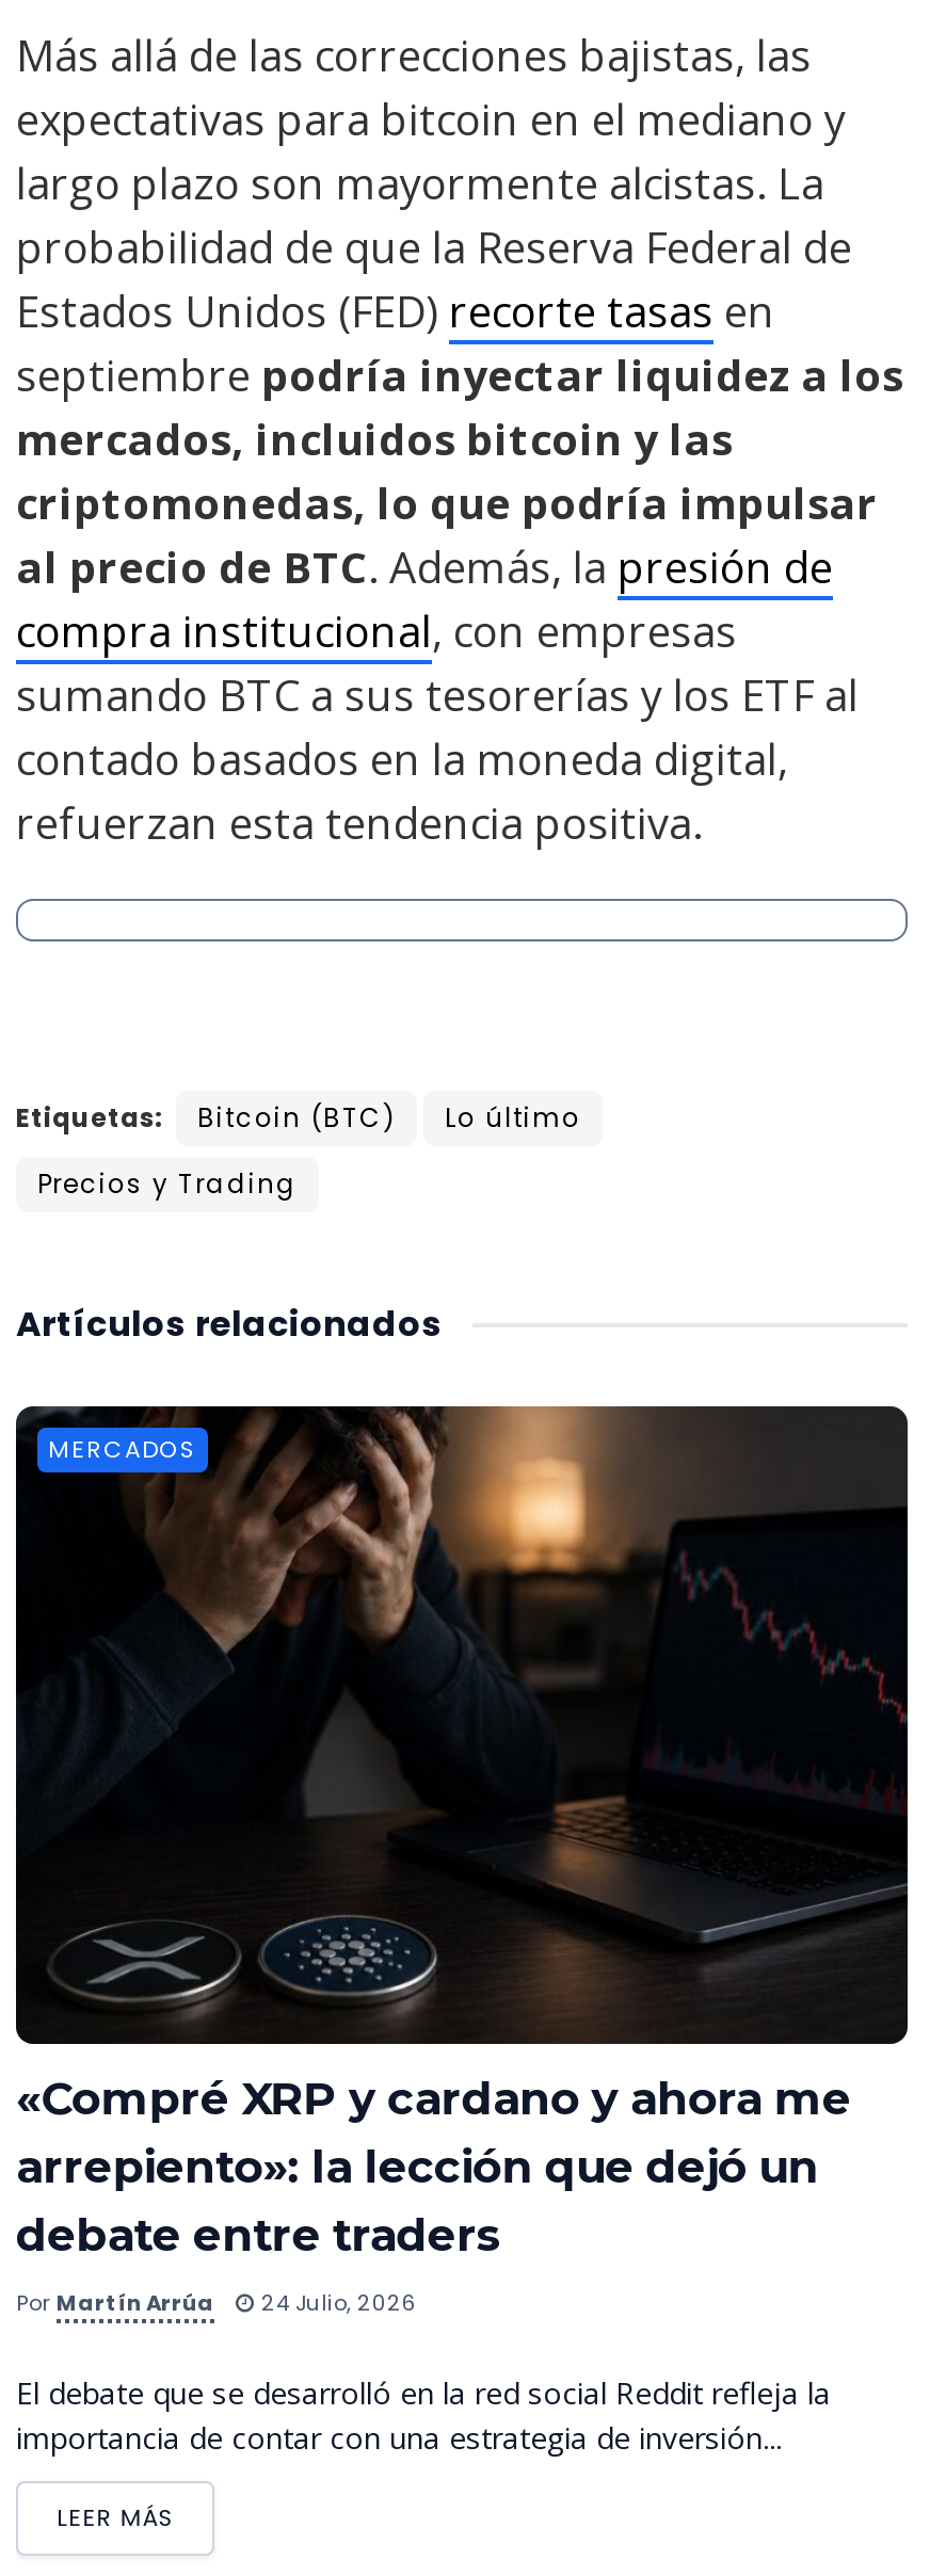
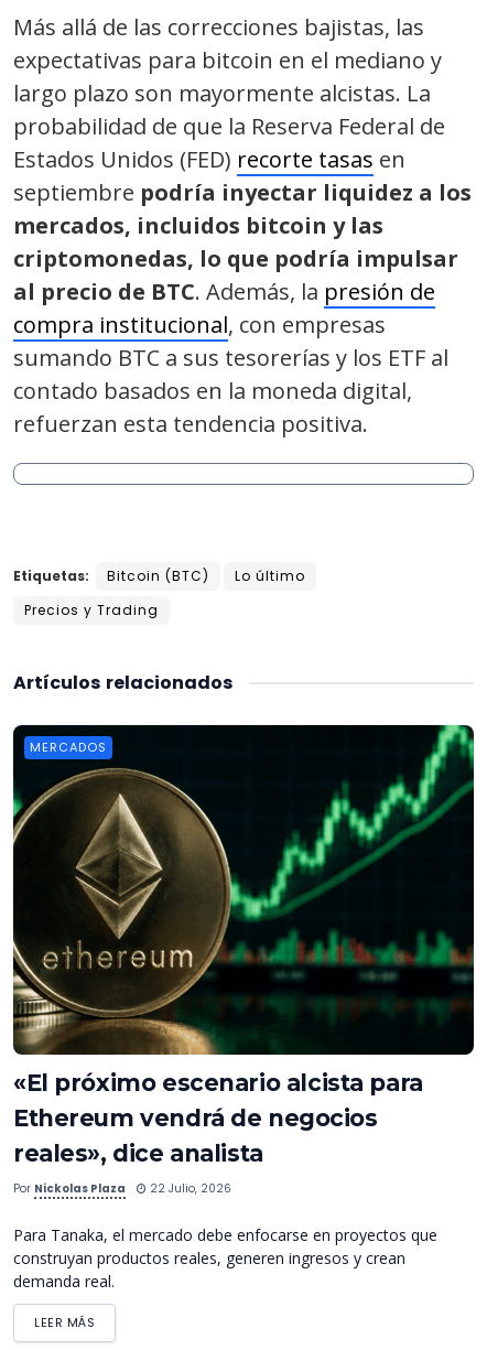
- [image]
- «Compré XRP y cardano y ahora me
- arrepiento»: la lección que dejó un
- debate entre traders
+ [image]
+ «El próximo escenario alcista para
+ Ethereum vendrá de negocios
+ reales», dice analista

- Por Martín Arrúa
- 24 Julio, 2026
+ Por Nickolas Plaza
+ 22 Julio, 2026

- El debate que se desarrolló en la red social Reddit refleja la
- importancia de contar con una estrategia de inversión...
+ Para Tanaka, el mercado debe enfocarse en proyectos que
+ construyan productos reales, generen ingresos y crean
+ demanda real.
